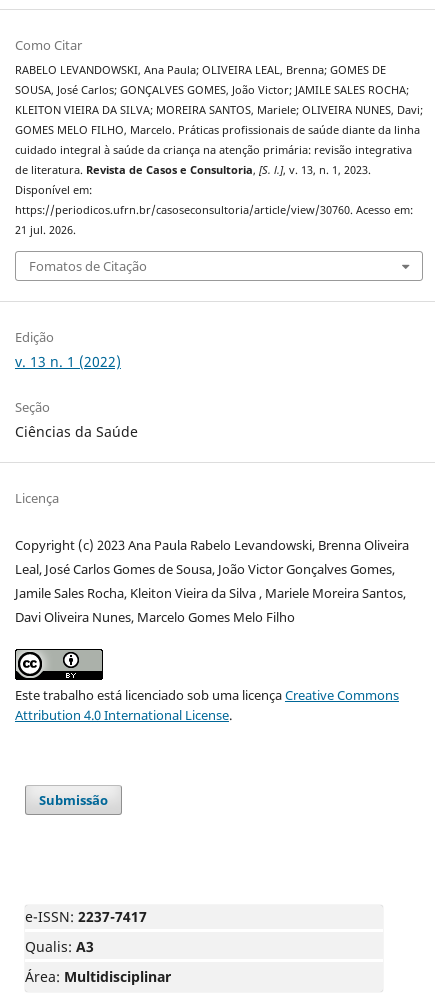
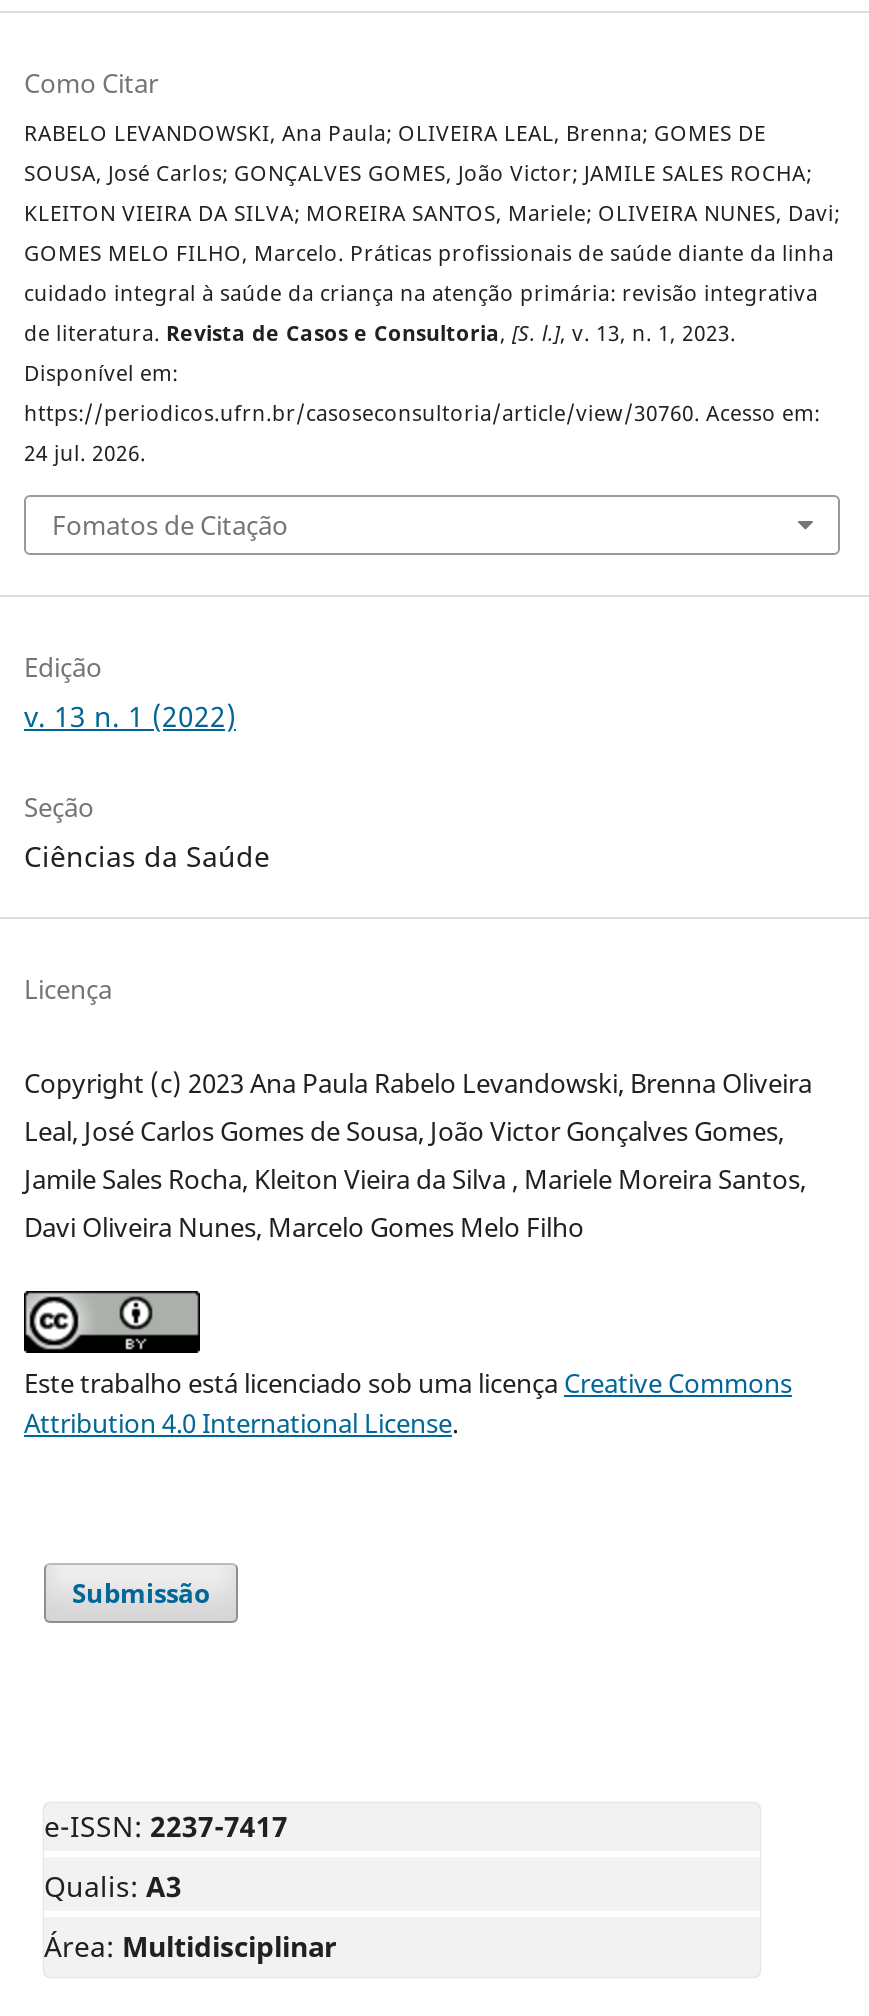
- 21 jul. 2026.
+ 24 jul. 2026.
